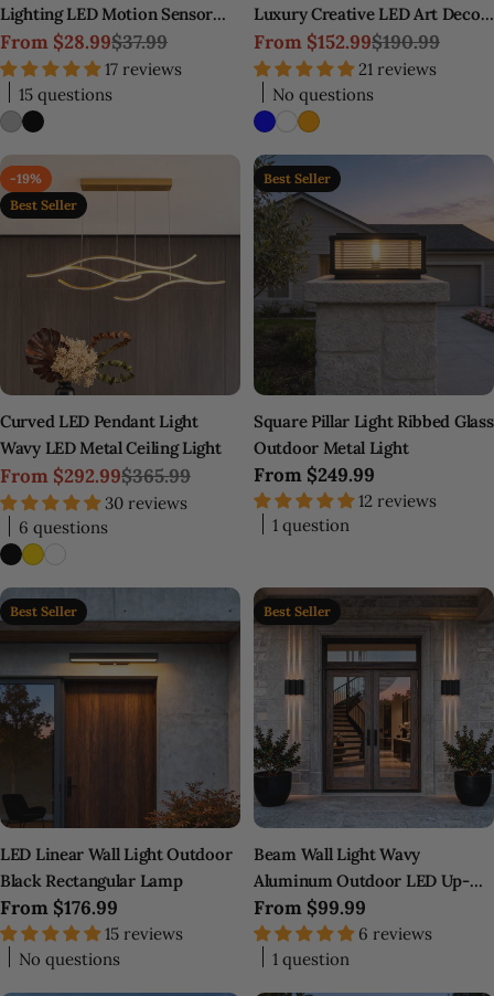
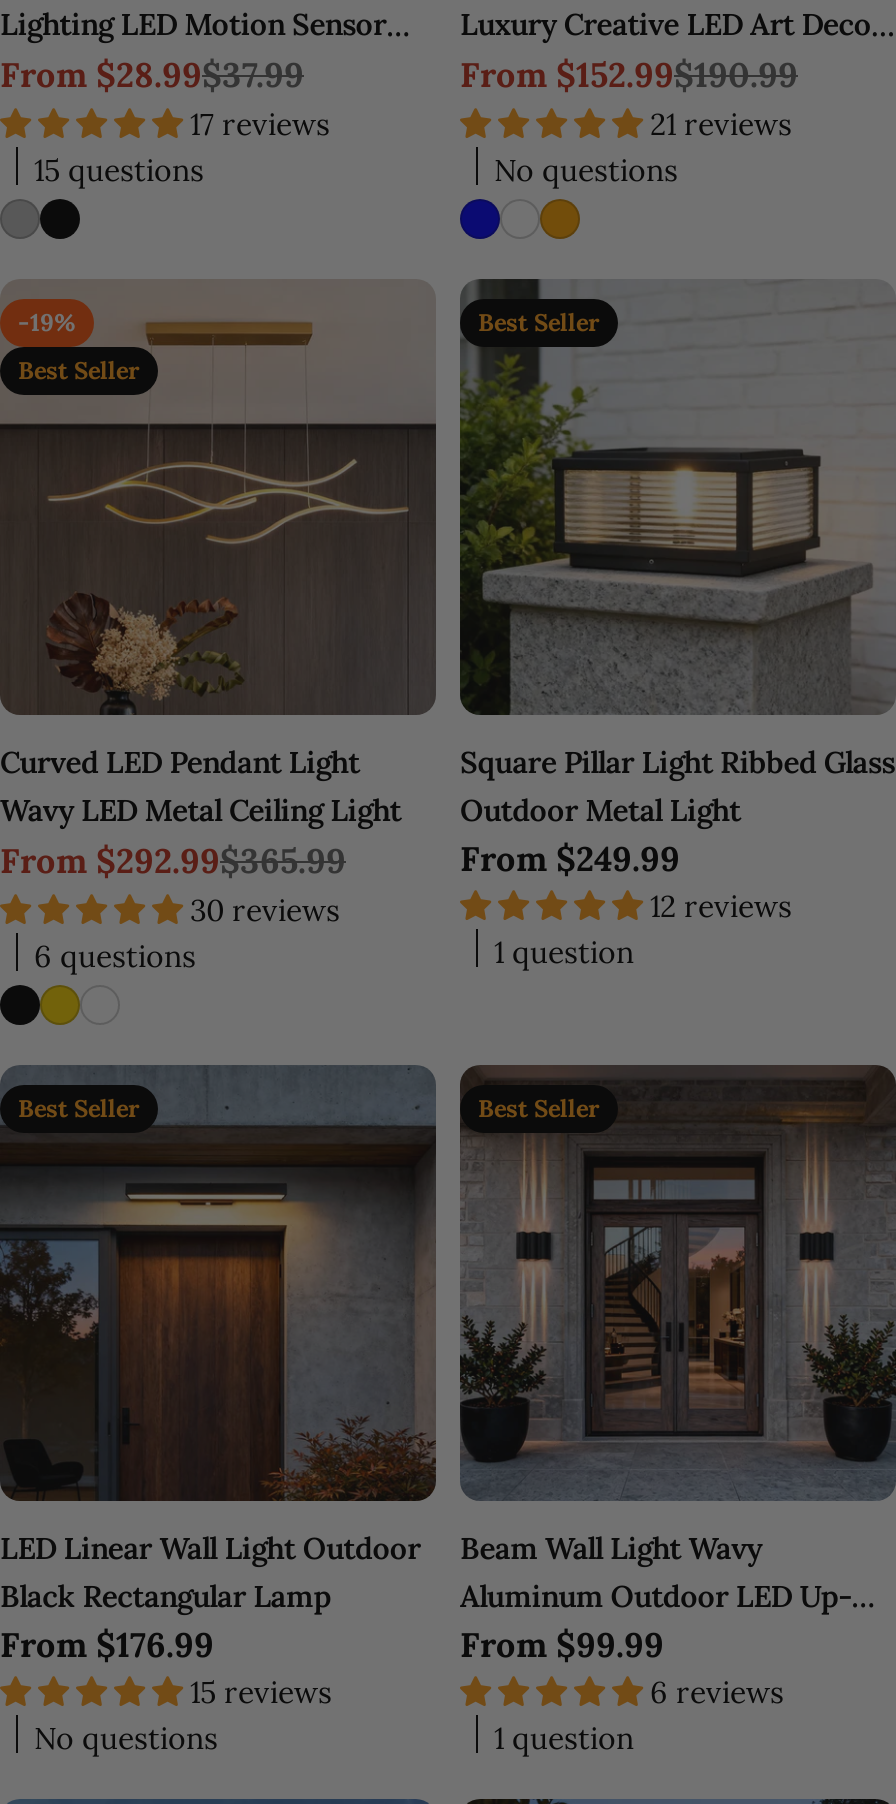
- [image]
+ [image]
